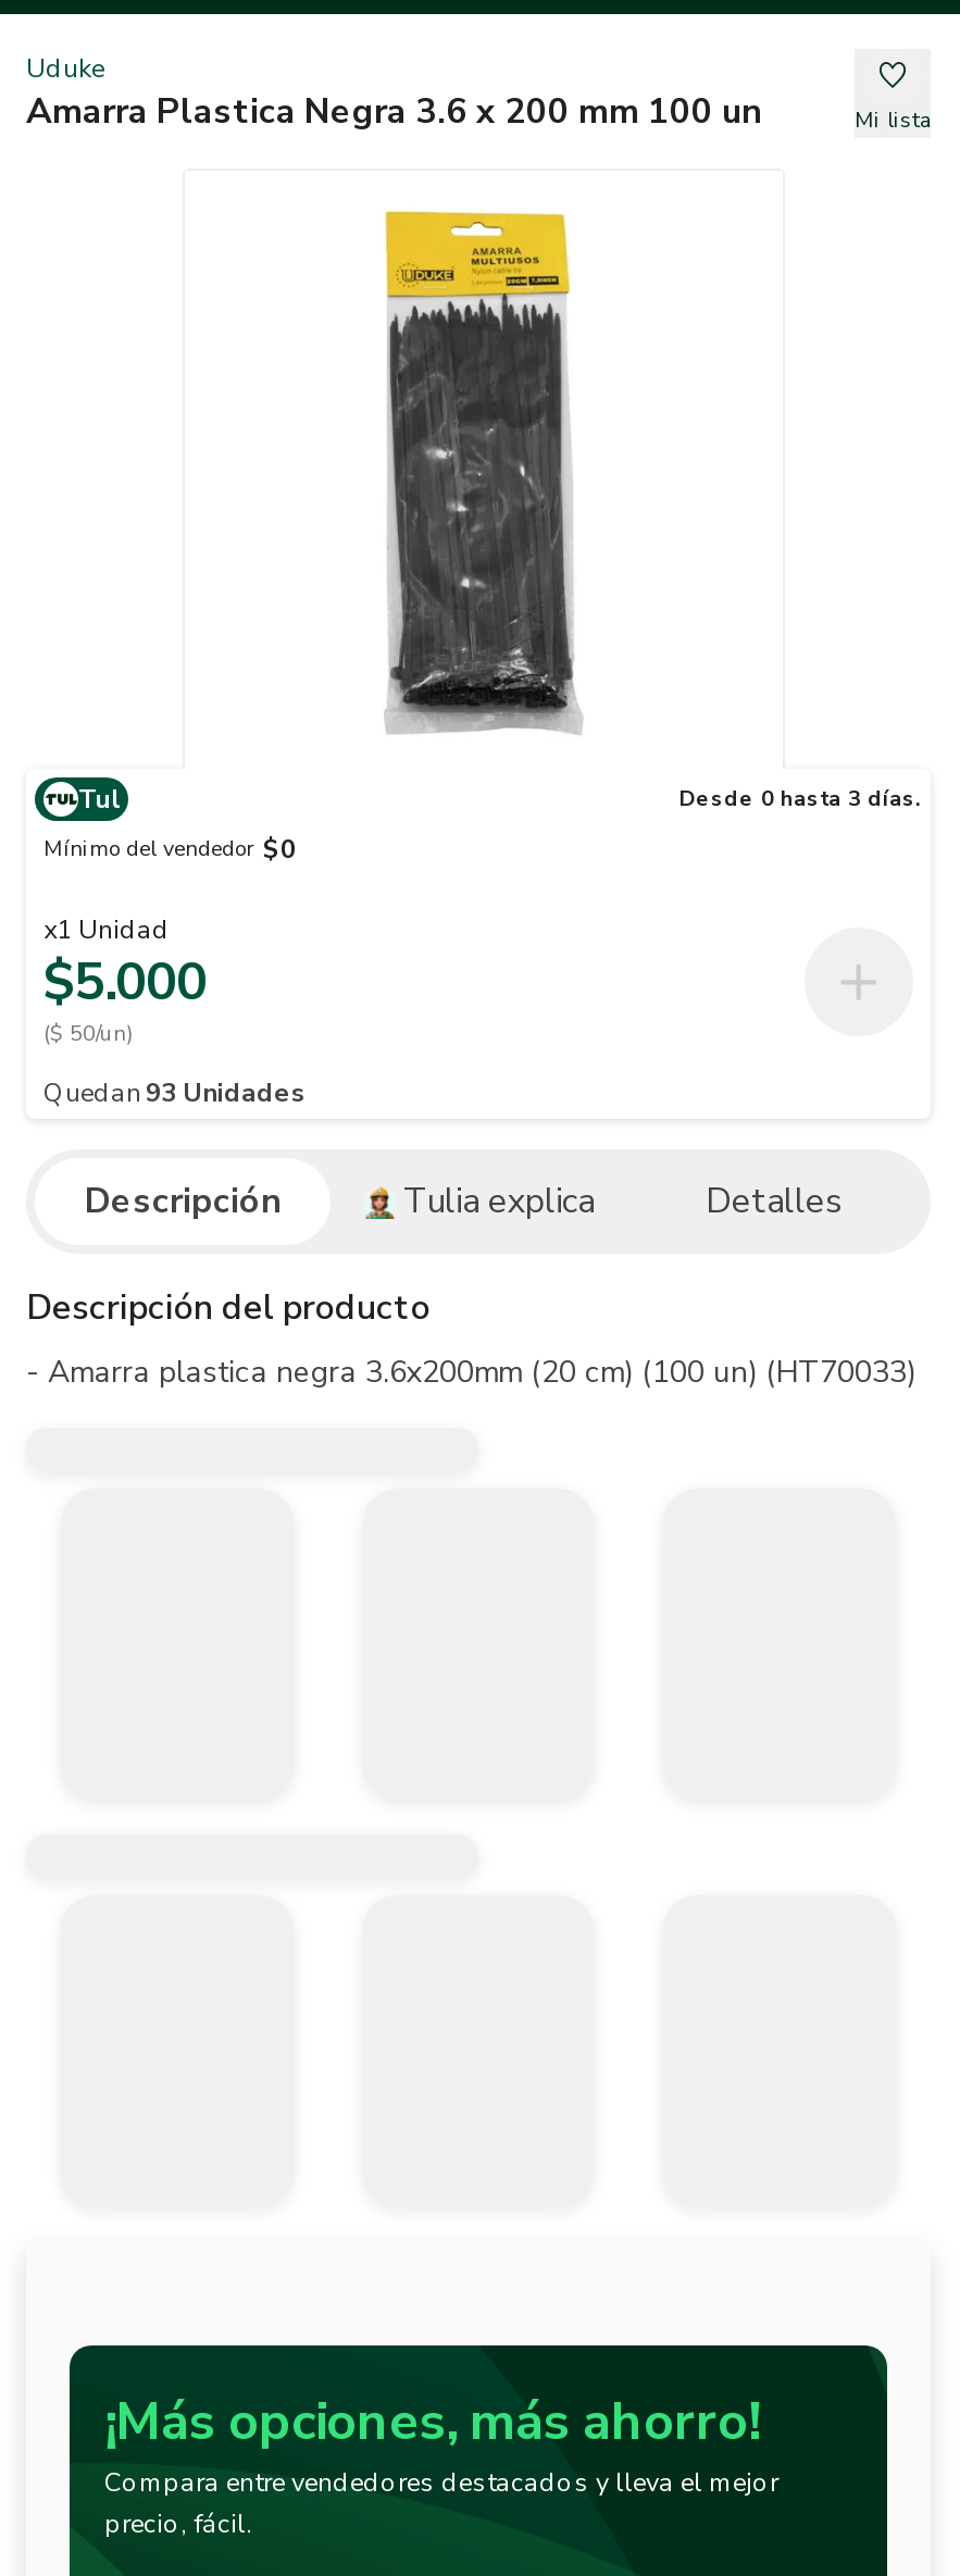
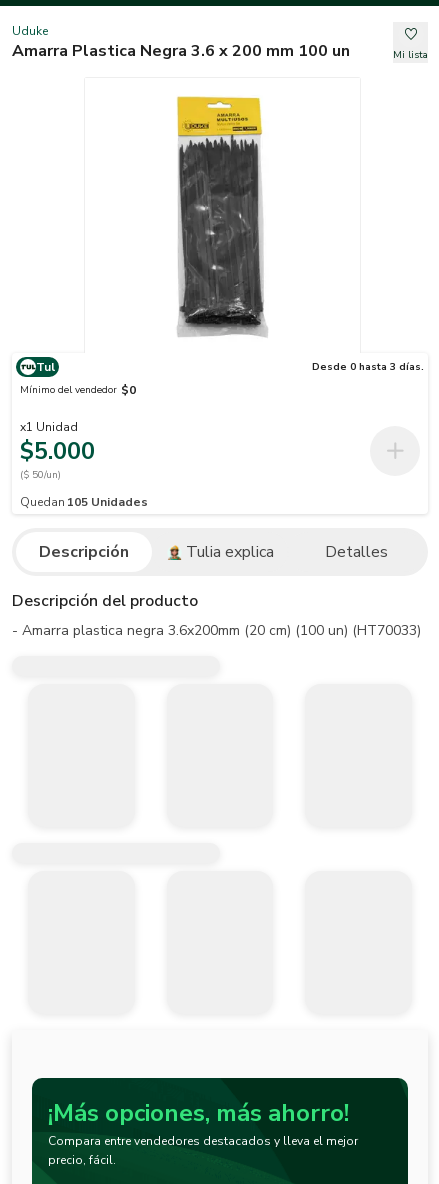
- Quedan 93 Unidades
+ Quedan 105 Unidades
